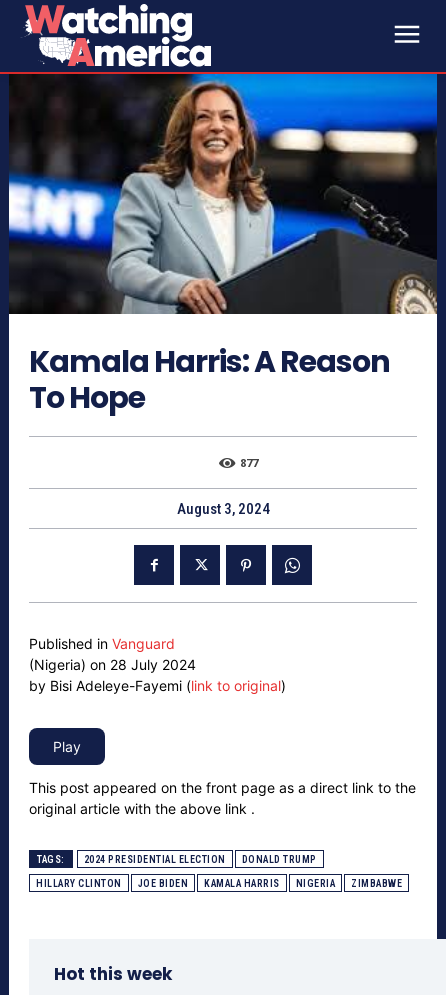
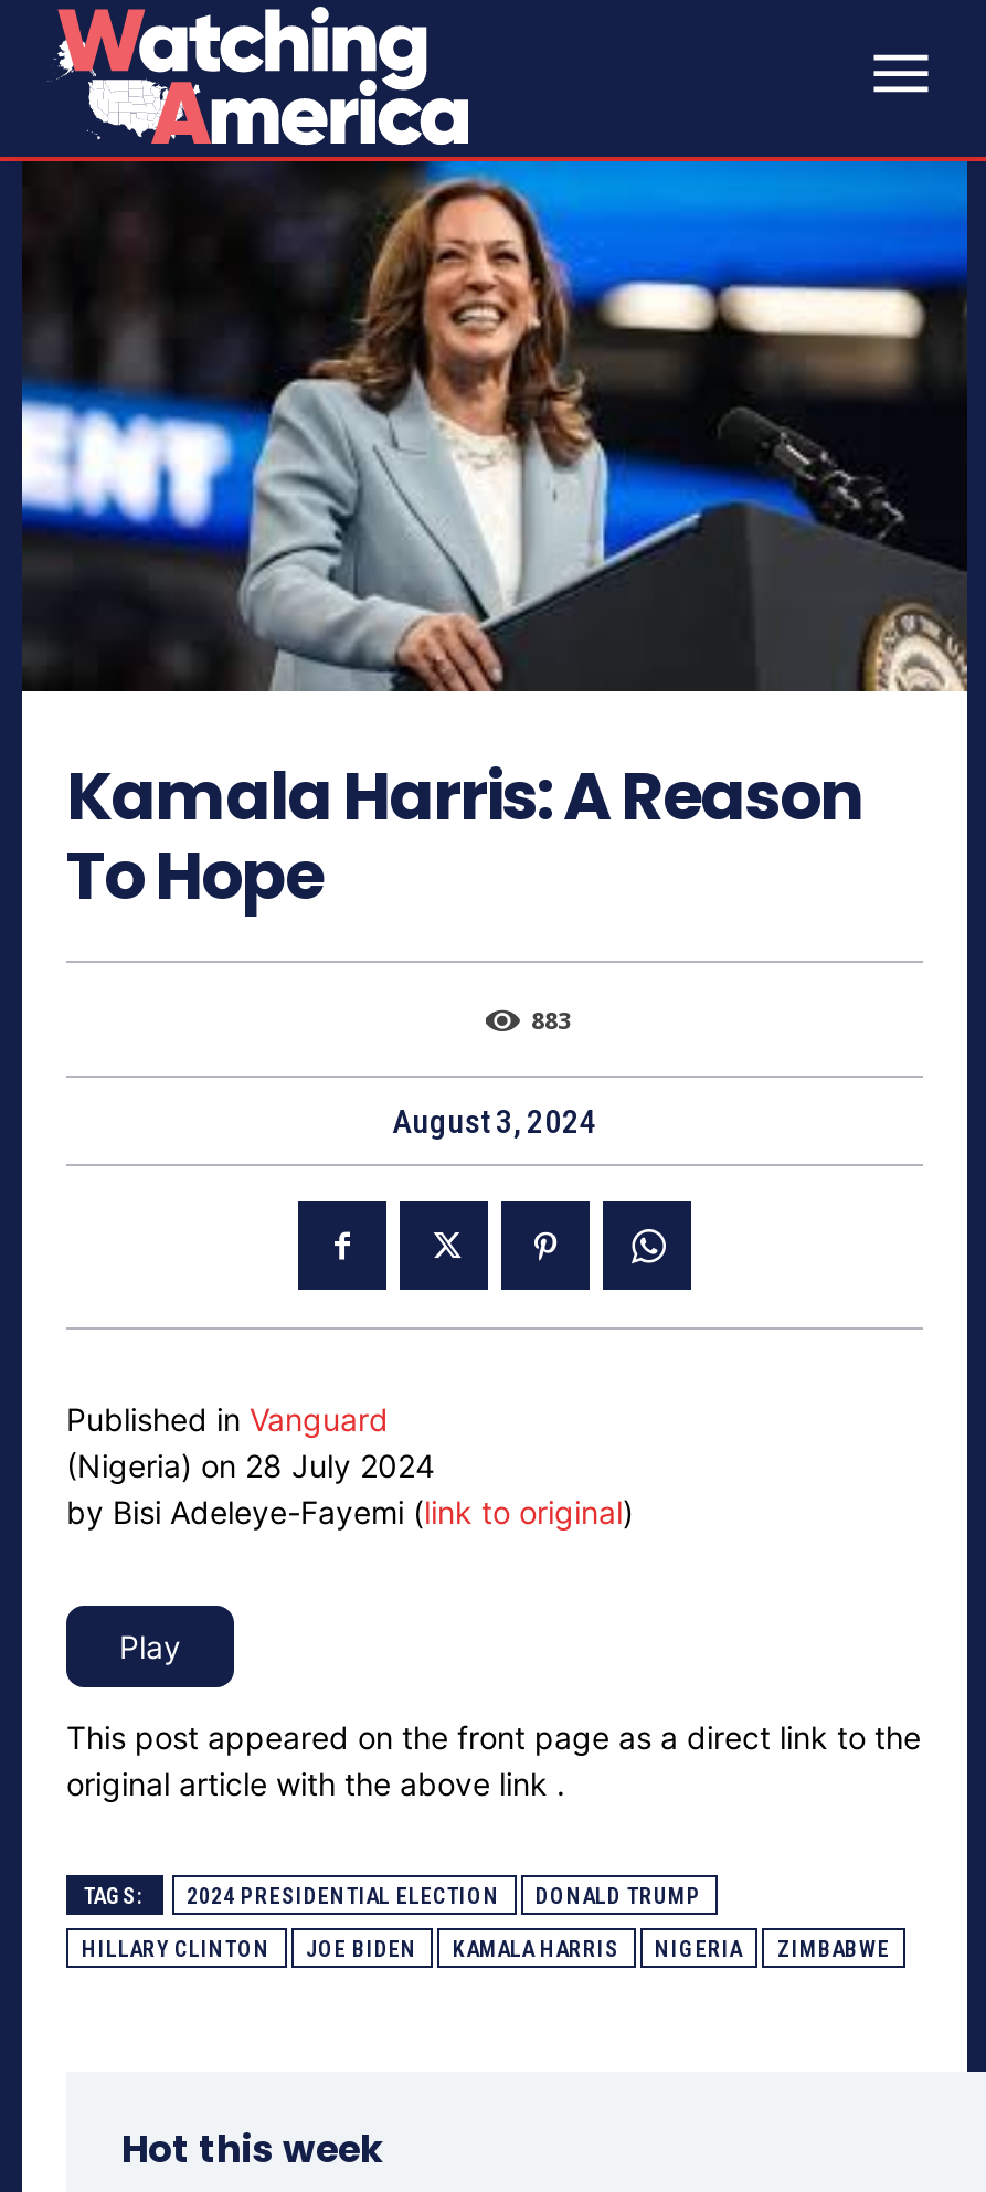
- 877
+ 883
